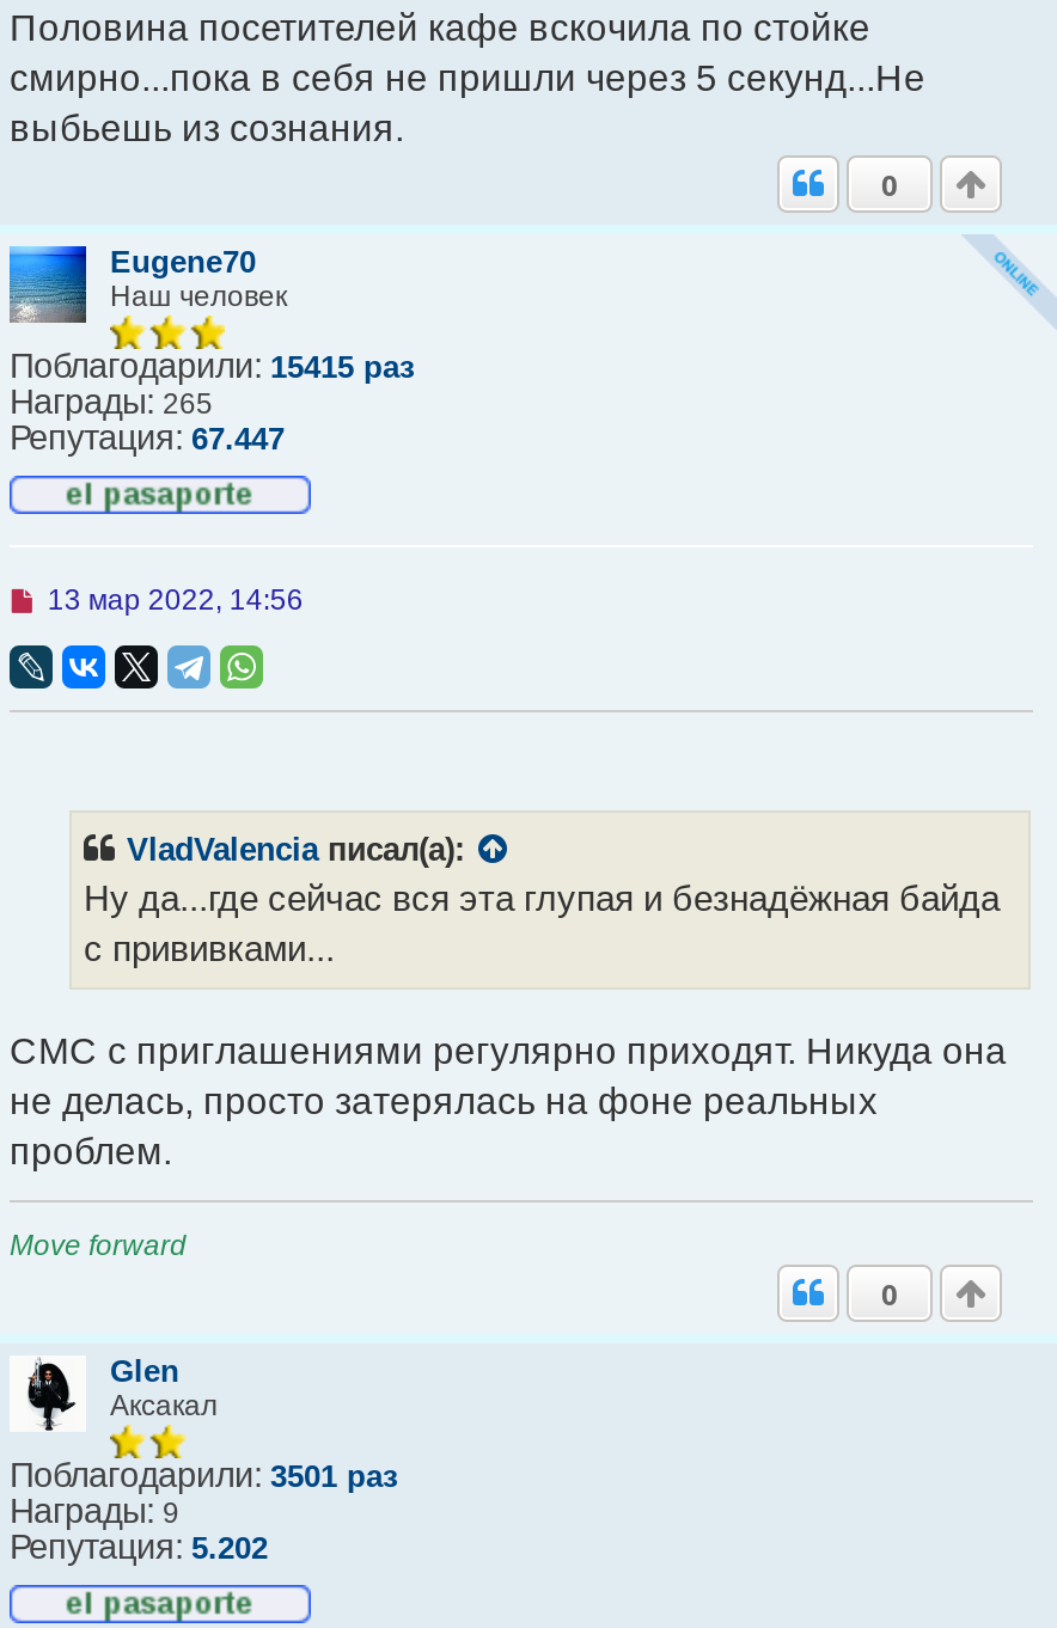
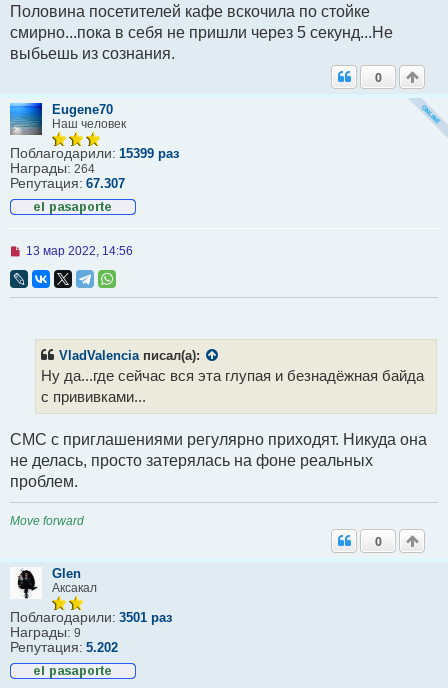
- Поблагодарили: 15415 раз
+ Поблагодарили: 15399 раз

- Награды:265
+ Награды:264

- Репутация: 67.447
+ Репутация: 67.307
